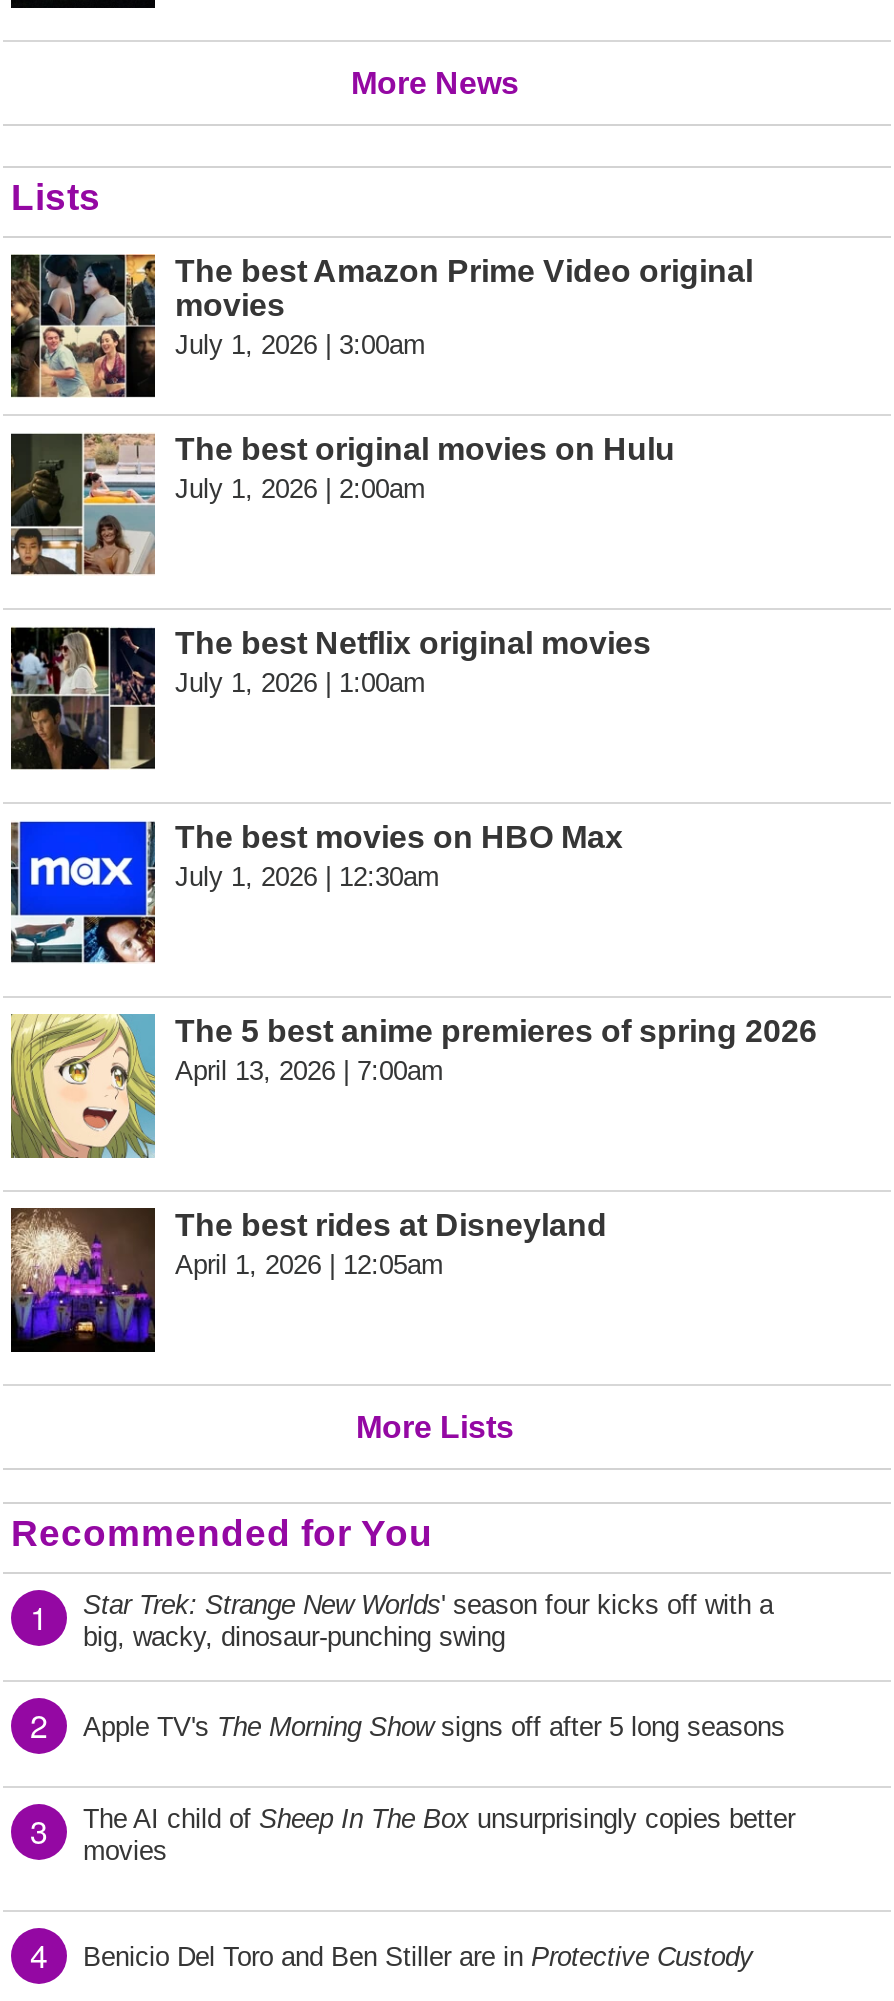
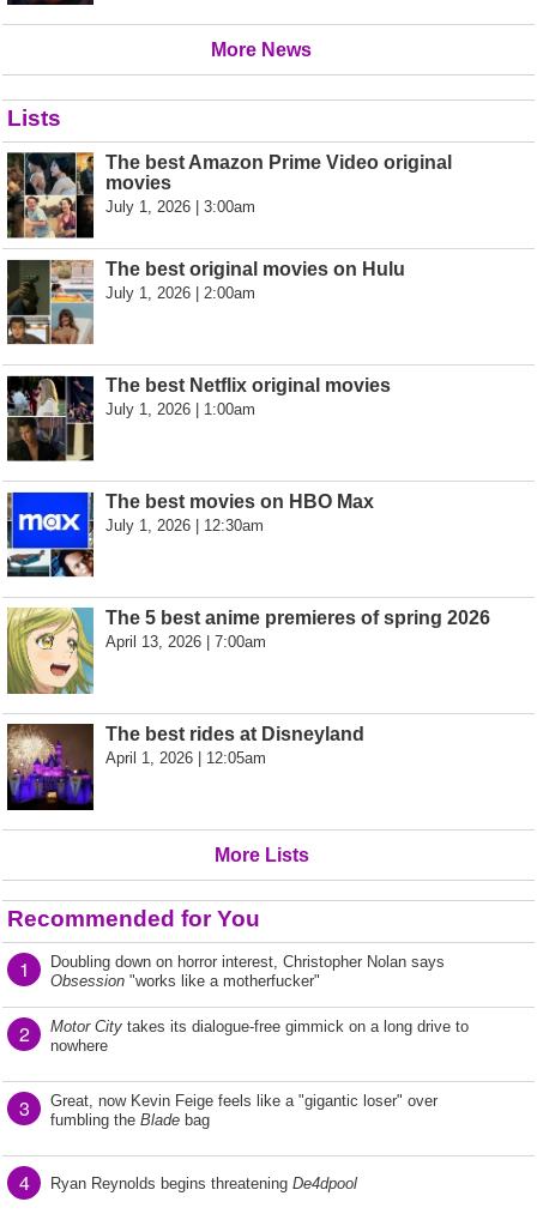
- Star Trek: Strange New Worlds ' season four kicks off with a
- big, wacky, dinosaur-punching swing
+ Doubling down on horror interest, Christopher Nolan says
+ Obsession "works like a motherfucker"

- Apple TV's The Morning Show signs off after 5 long seasons
+ Motor City takes its dialogue-free gimmick on a long drive to
+ nowhere

- The AI child of Sheep In The Box unsurprisingly copies better
- movies
+ Great, now Kevin Feige feels like a "gigantic loser" over
+ fumbling the Blade bag

- Benicio Del Toro and Ben Stiller are in Protective Custody
+ Ryan Reynolds begins threatening De4dpool
